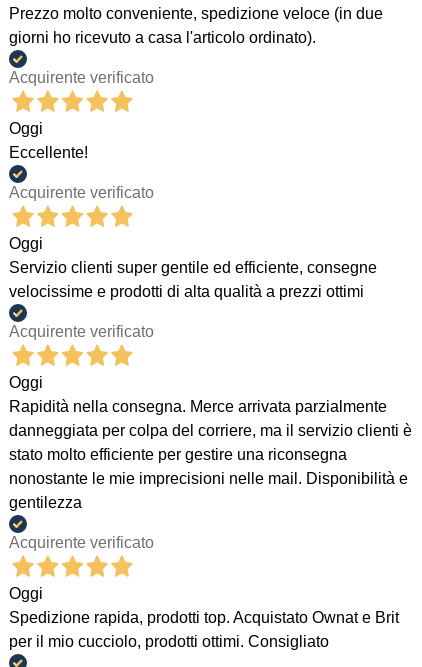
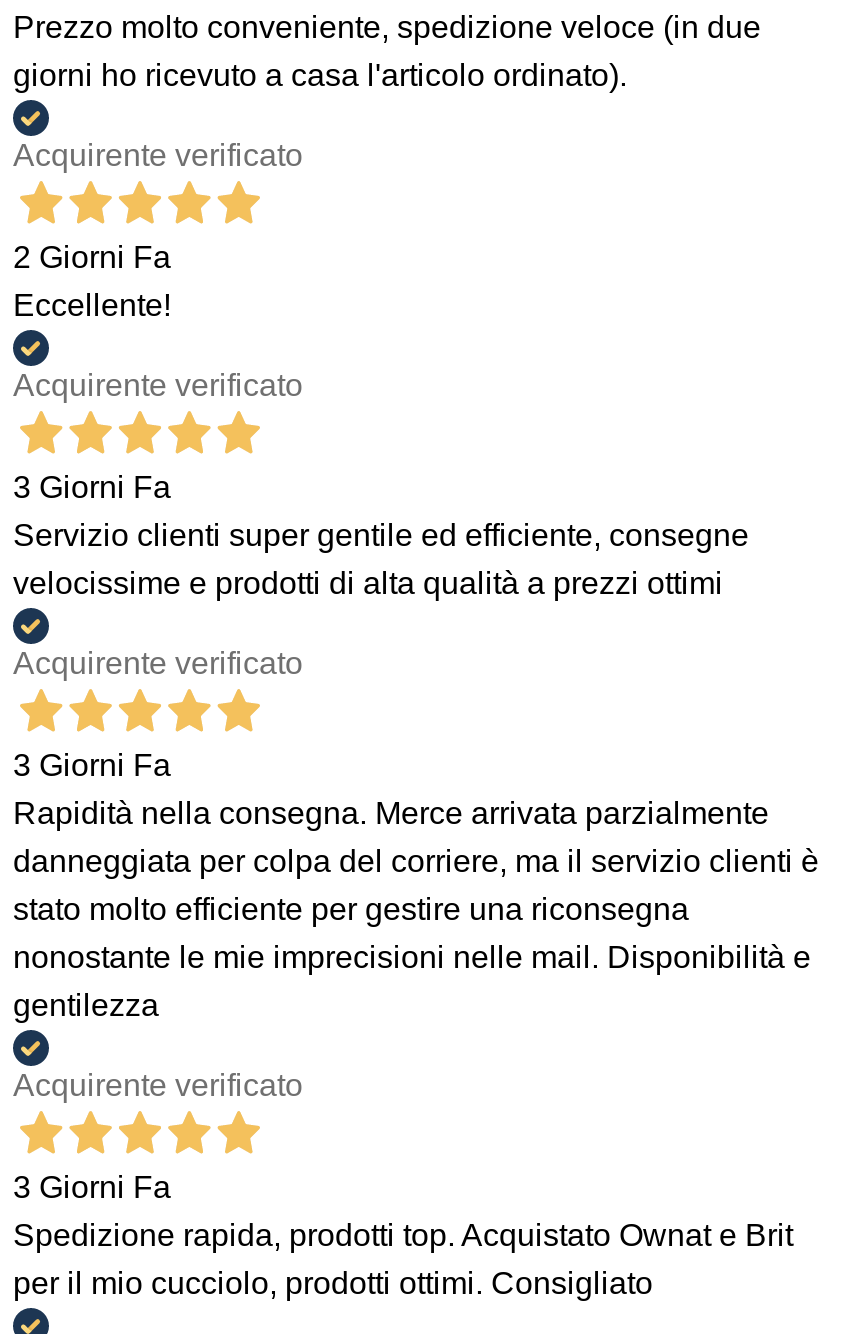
- Oggi
+ 2 Giorni Fa

- Oggi
+ 3 Giorni Fa

- Oggi
+ 3 Giorni Fa

- Oggi
+ 3 Giorni Fa
